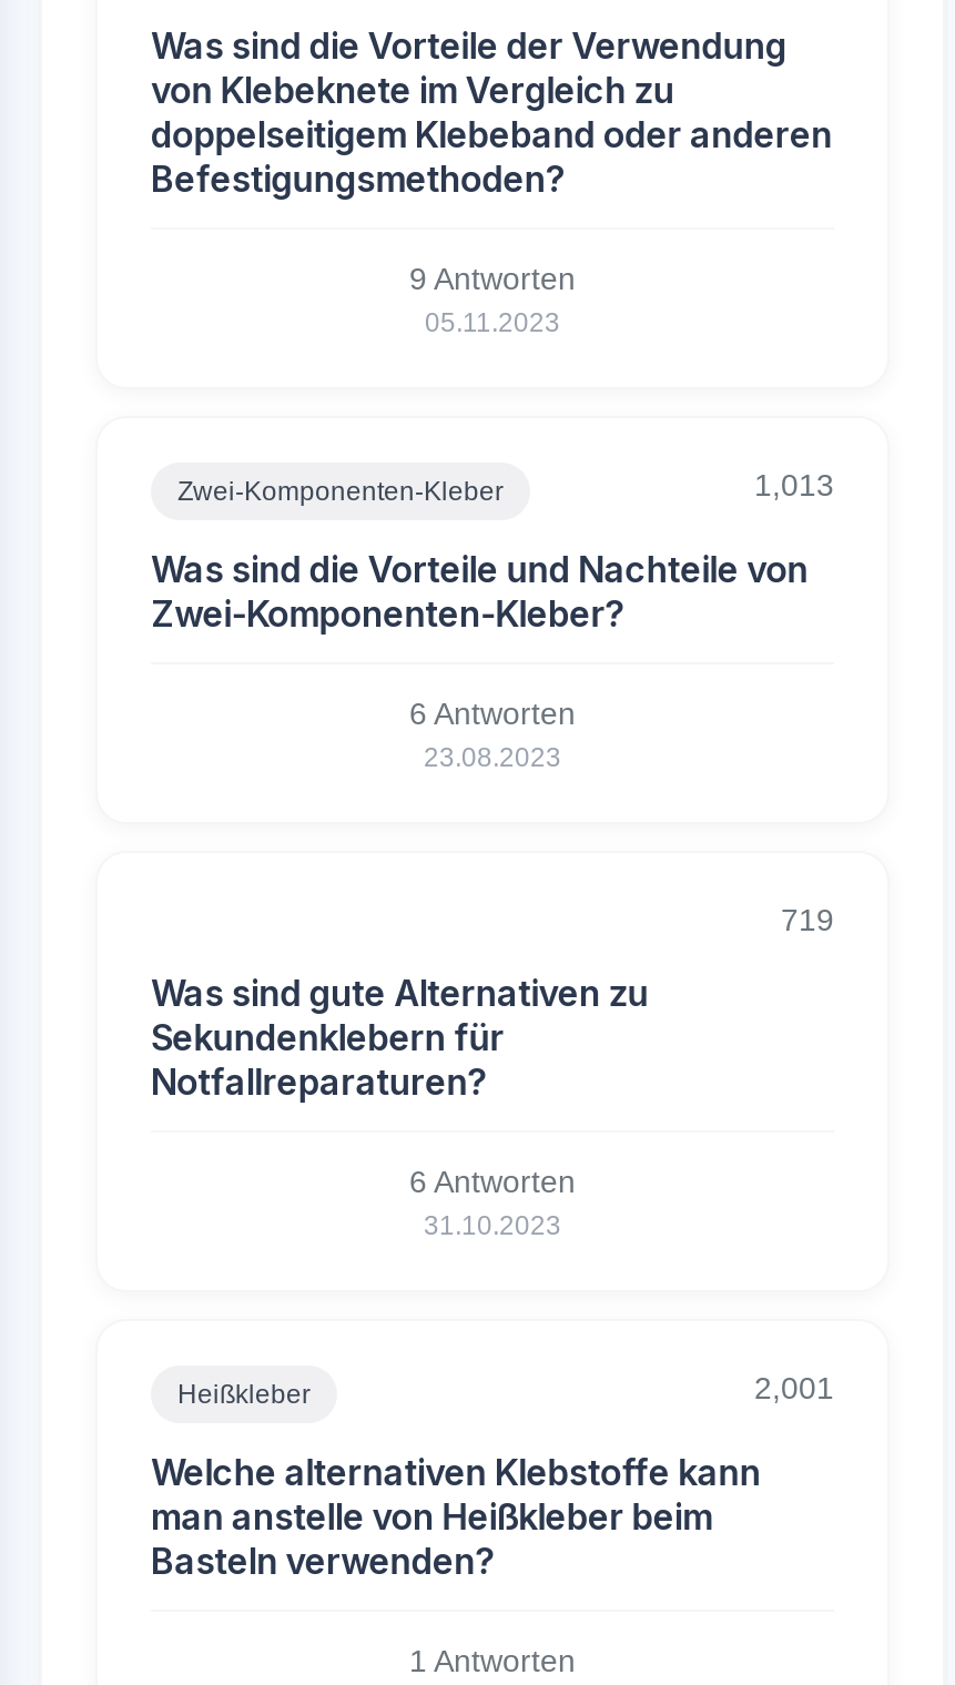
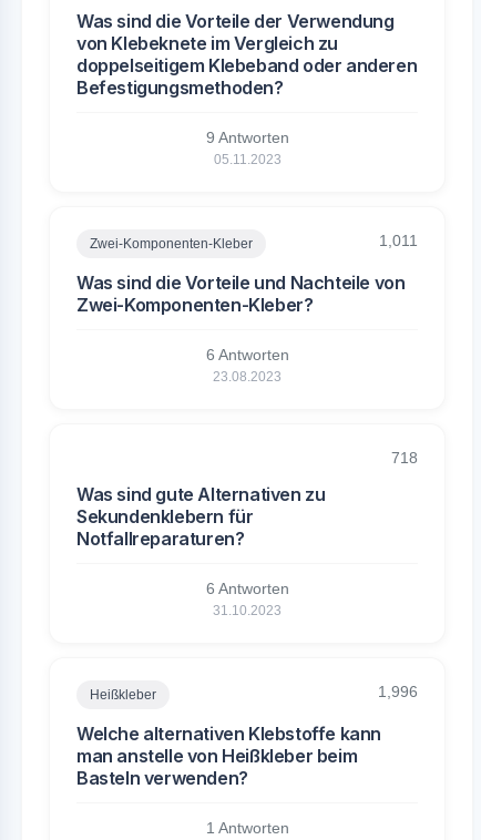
- 1,013
+ 1,011

- 719
+ 718

- 2,001
+ 1,996
